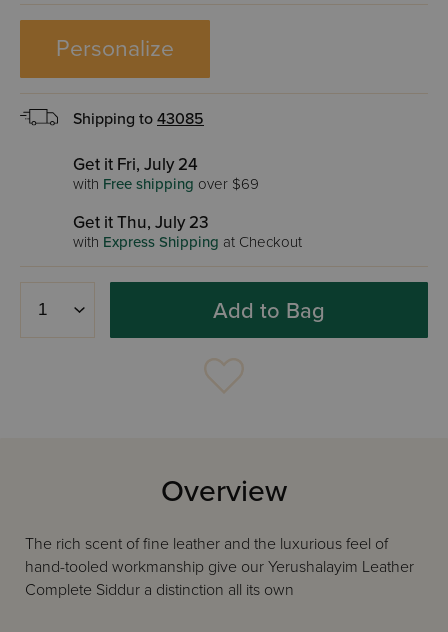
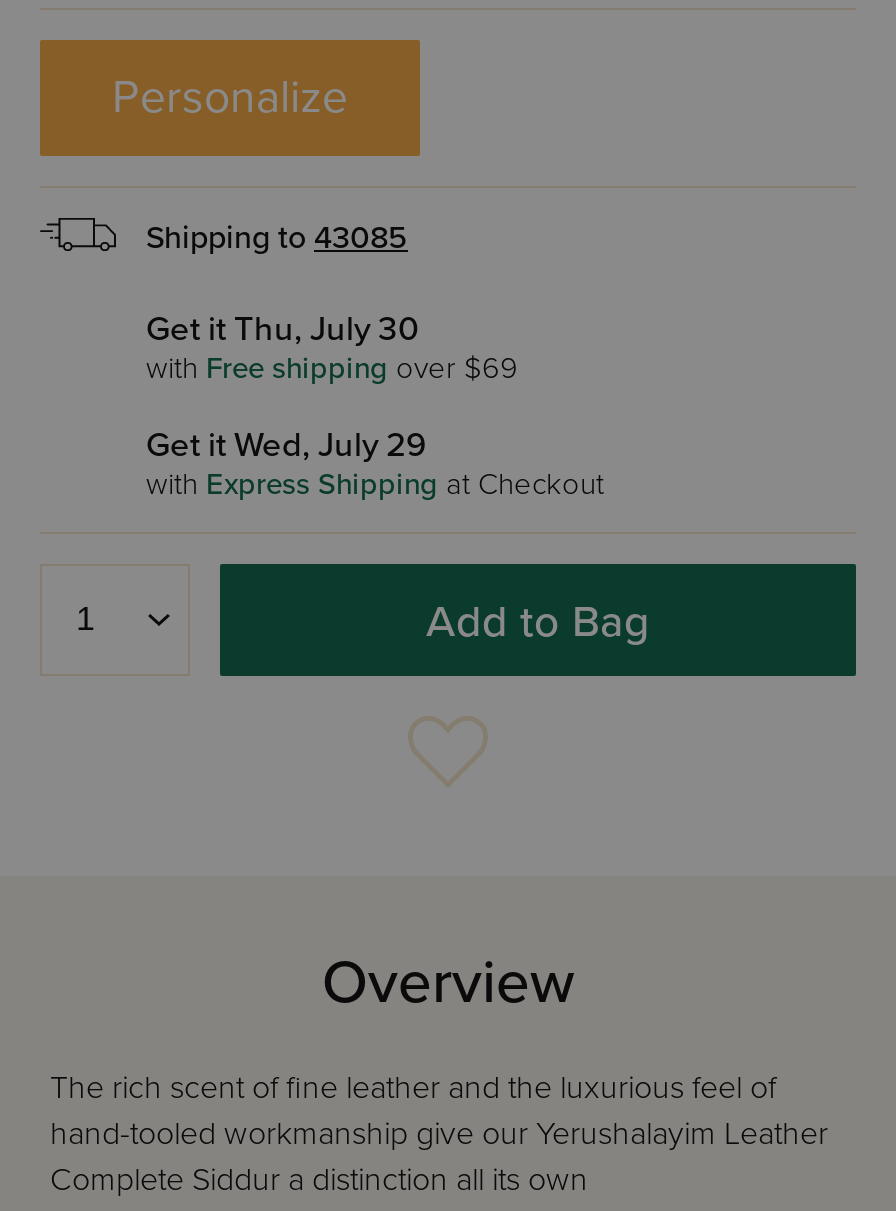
- Get it Fri, July 24
+ Get it Thu, July 30

- Get it Thu, July 23
+ Get it Wed, July 29
